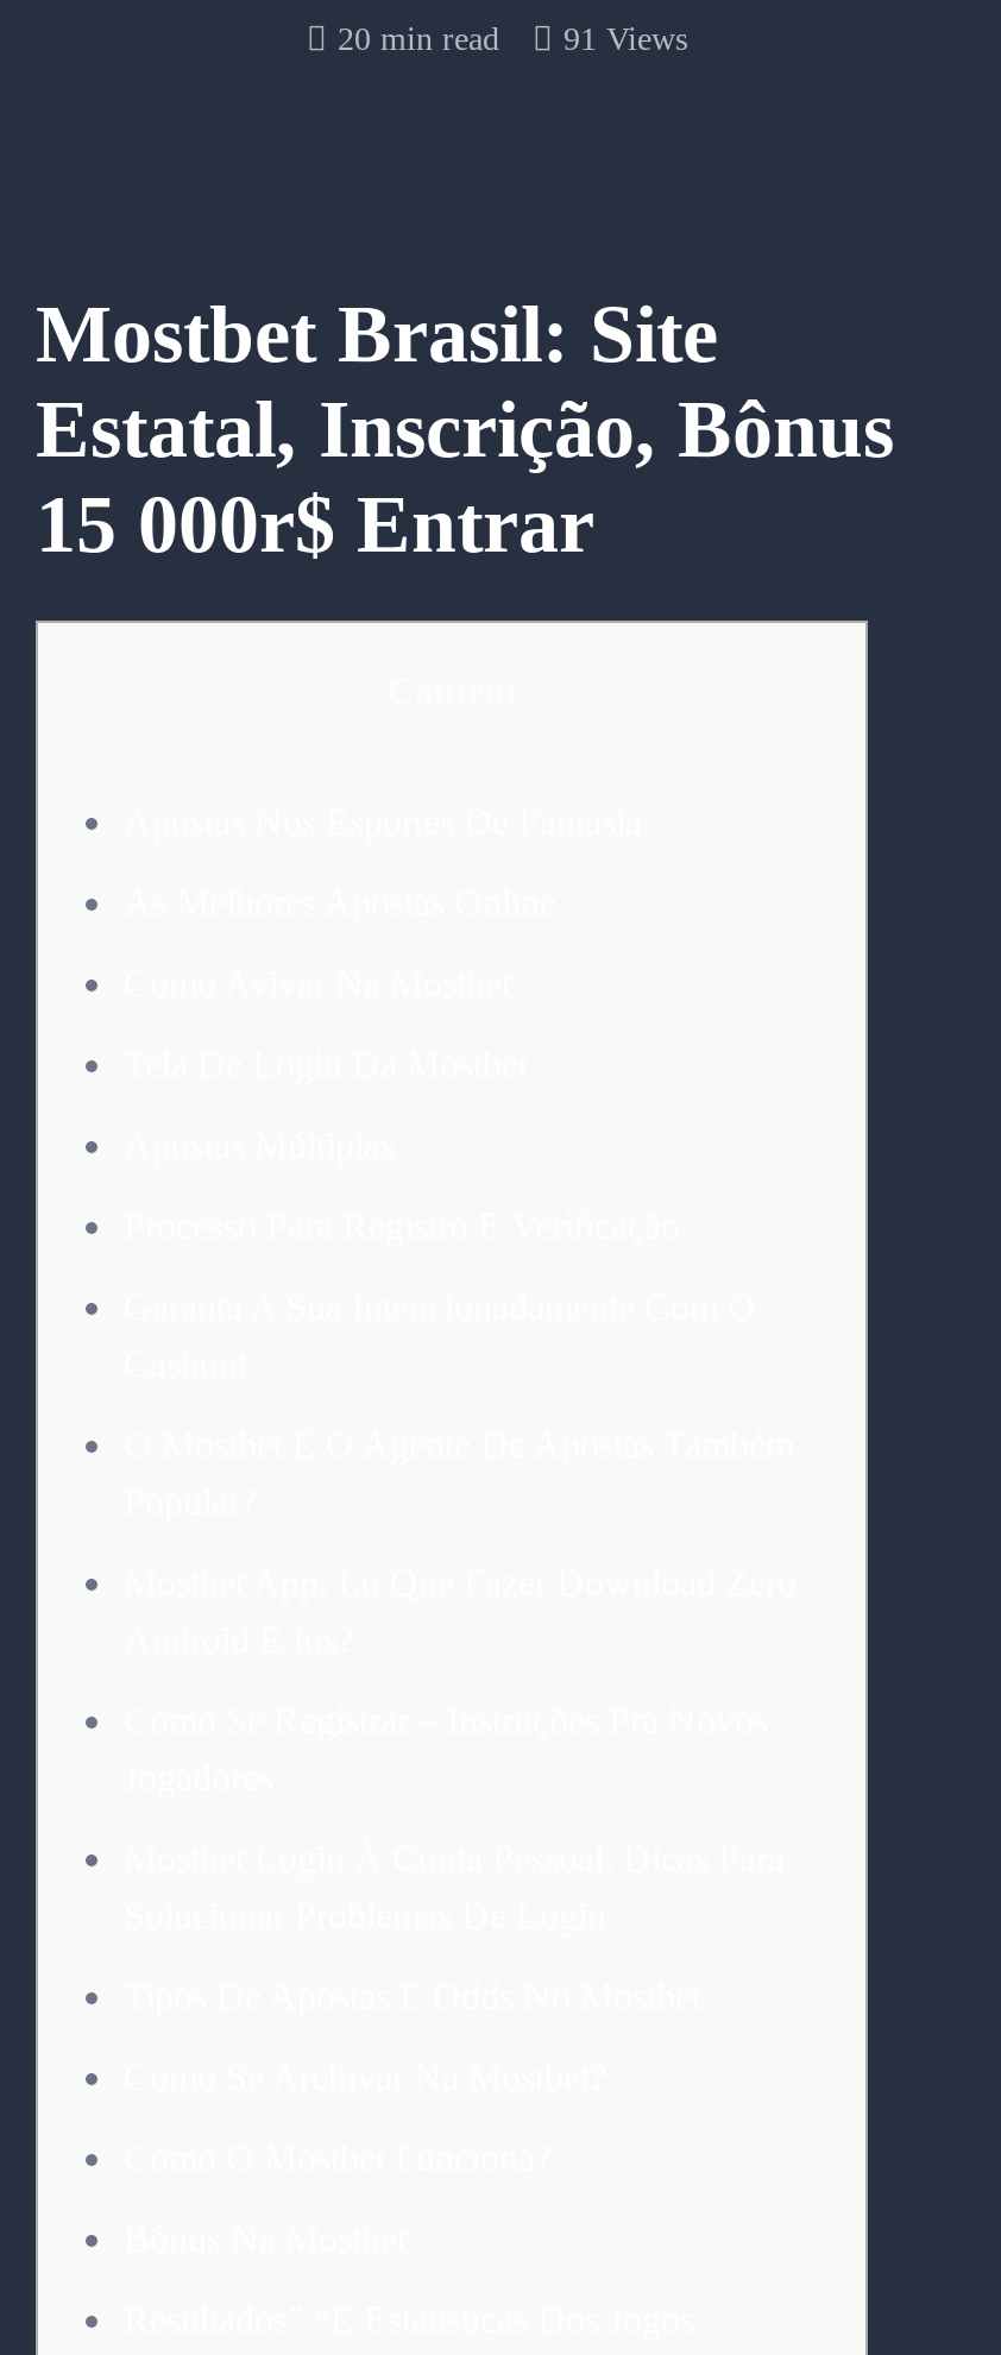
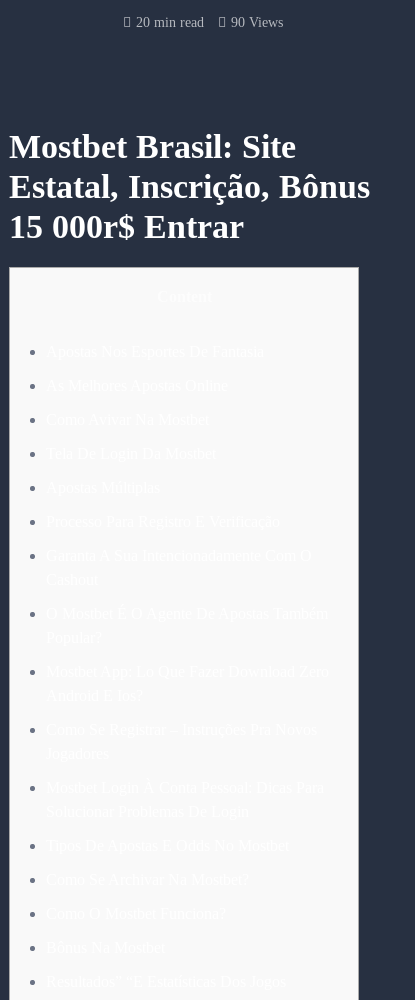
- 20 min read 91 Views
+ 20 min read 90 Views
